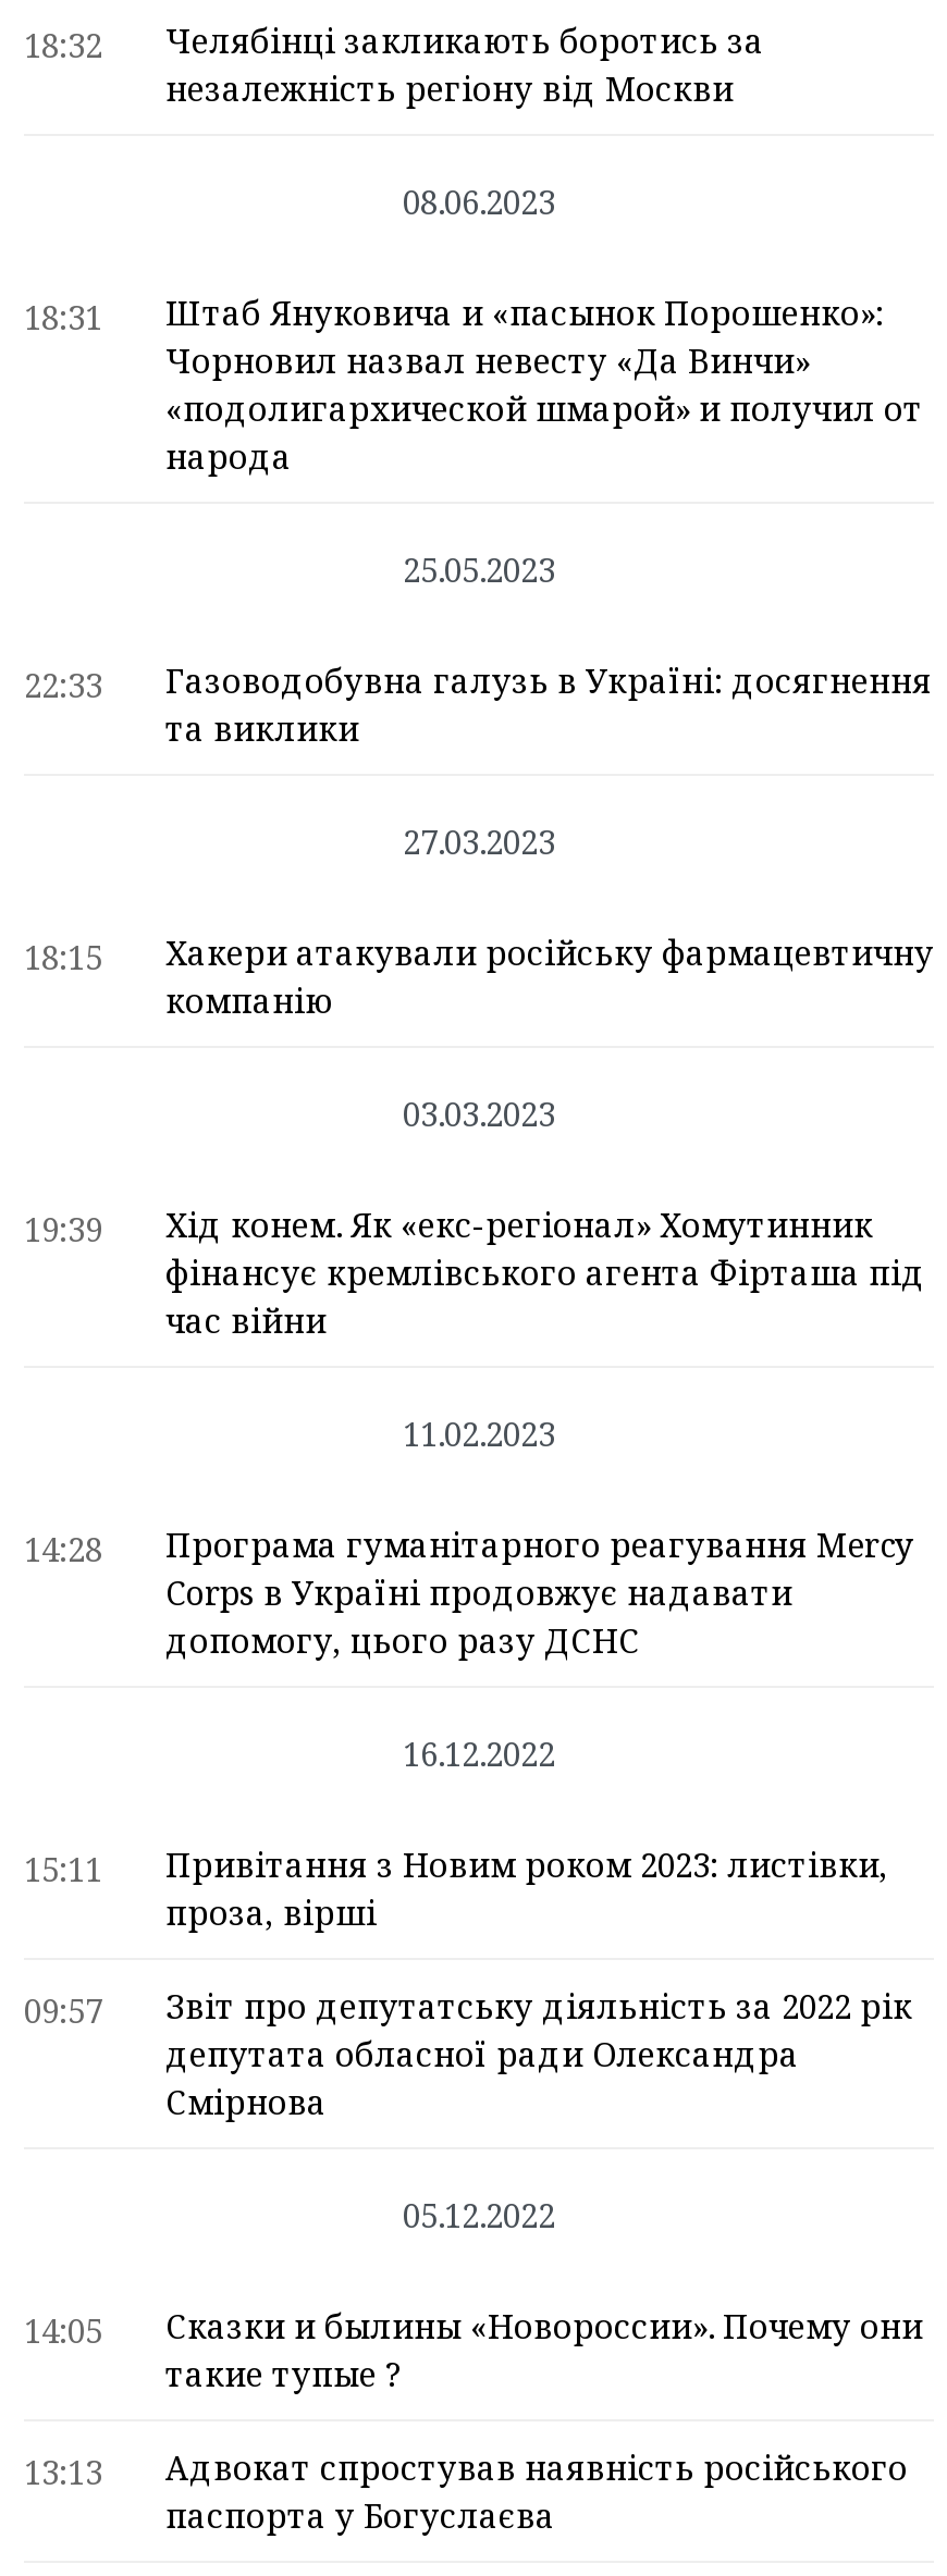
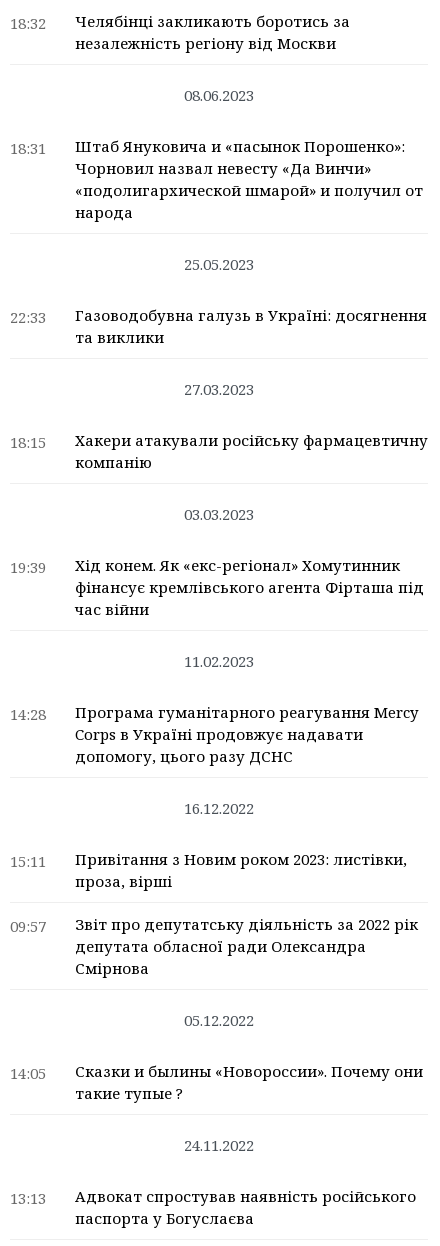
+ 24.11.2022
